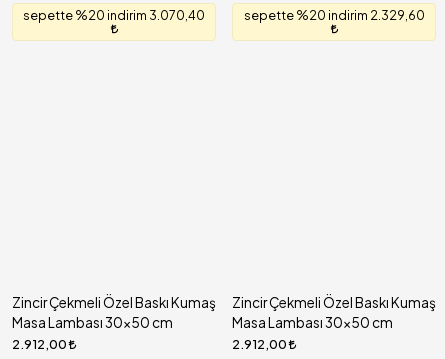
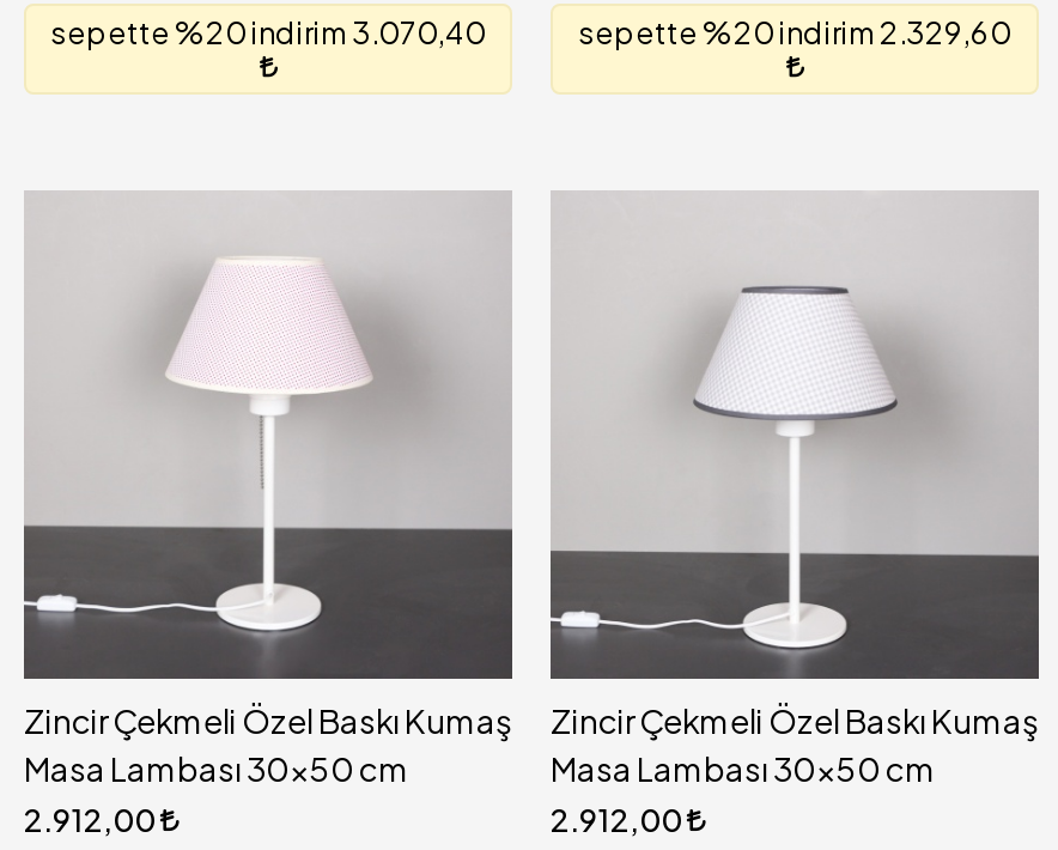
+ [image]

+ [image]
